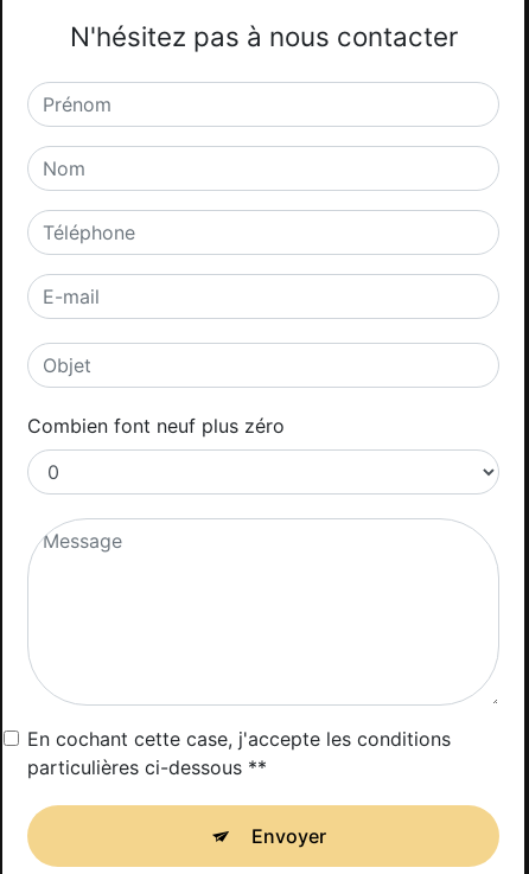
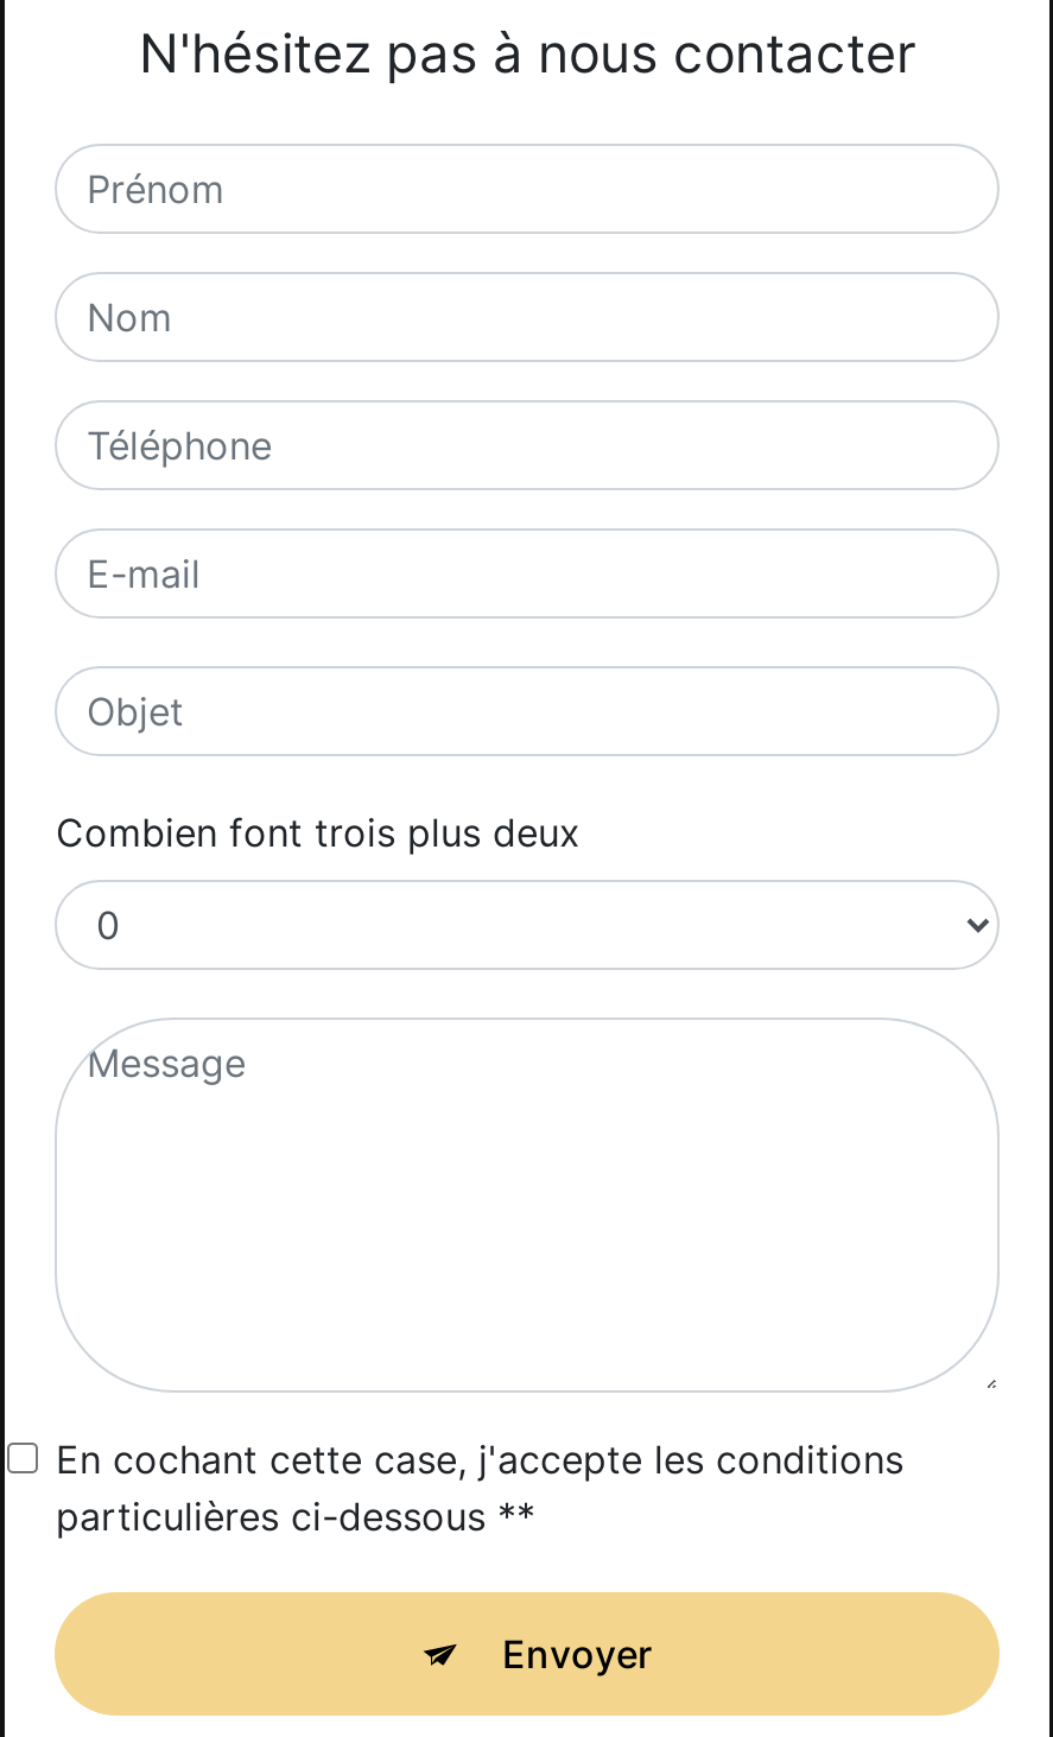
- Combien font neuf plus zéro
+ Combien font trois plus deux
